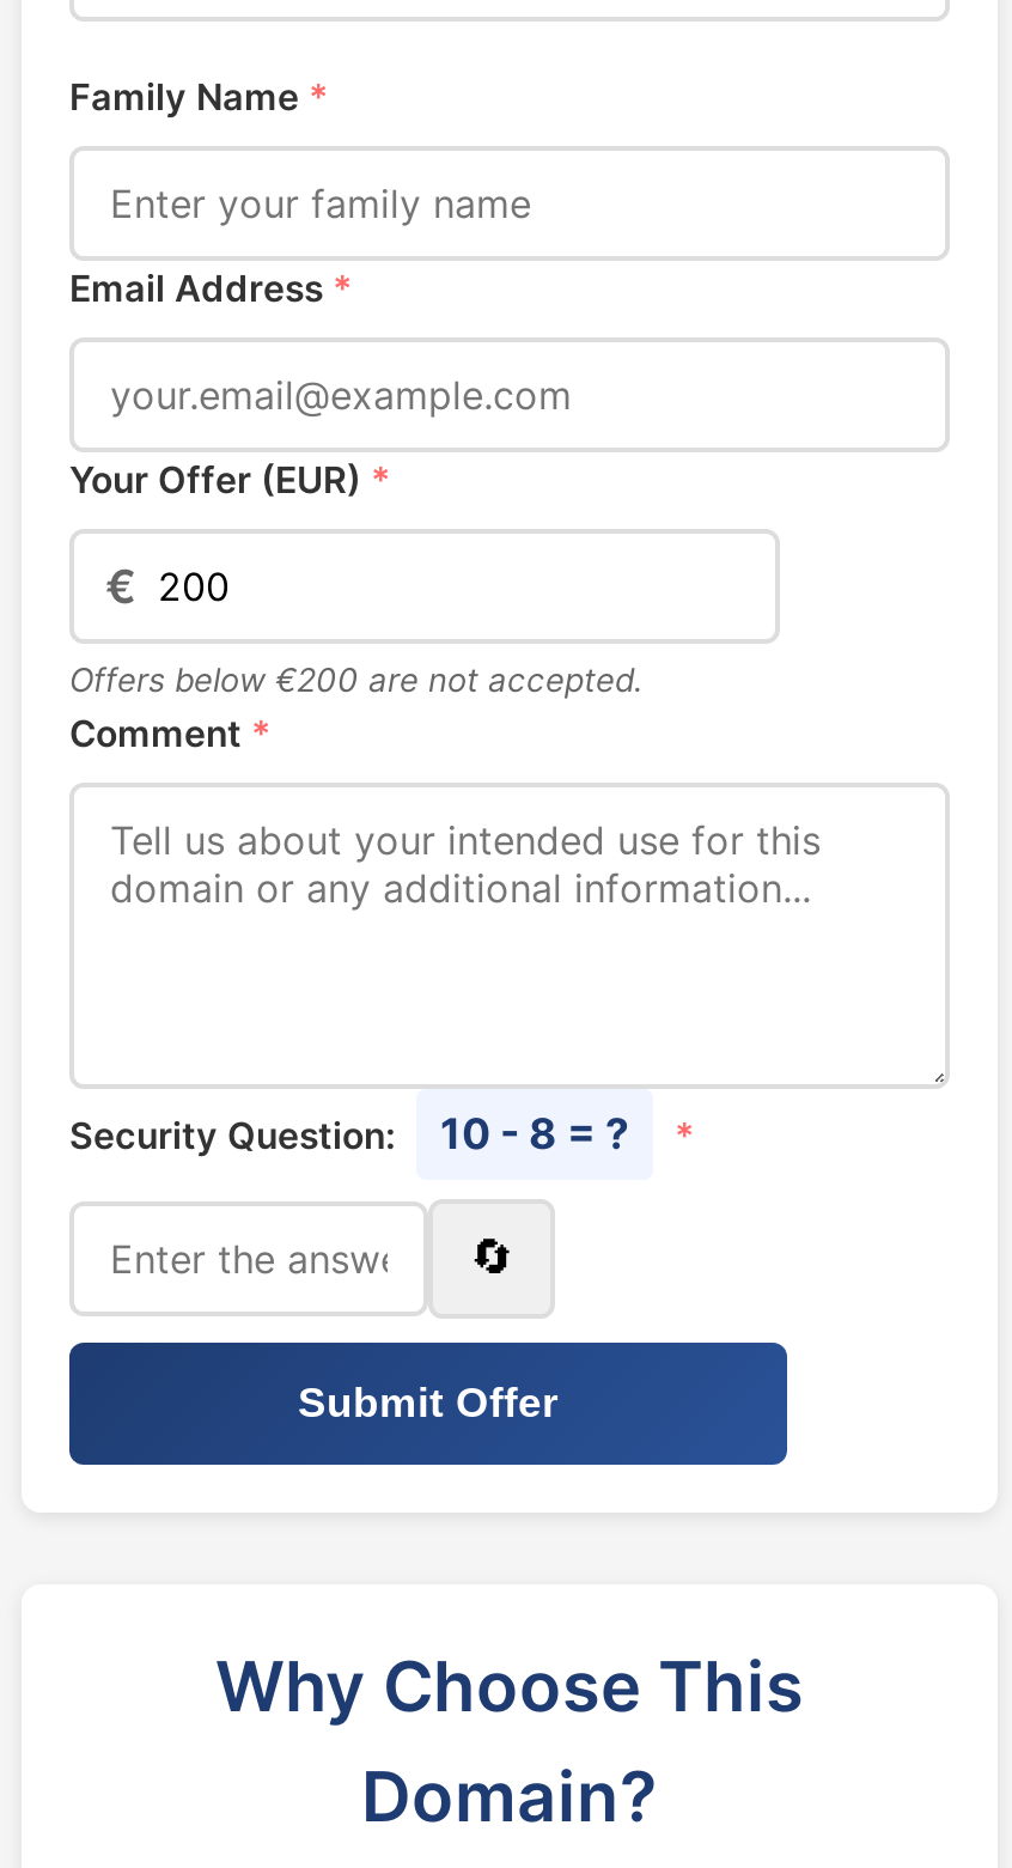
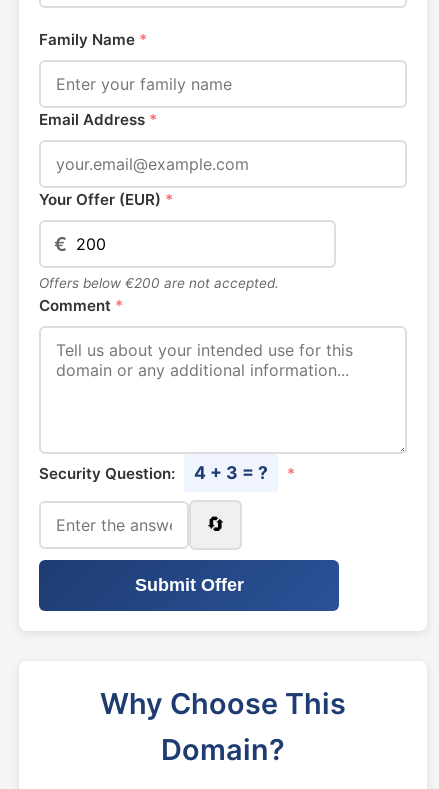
- 10 - 8 = ?
+ 4 + 3 = ?
